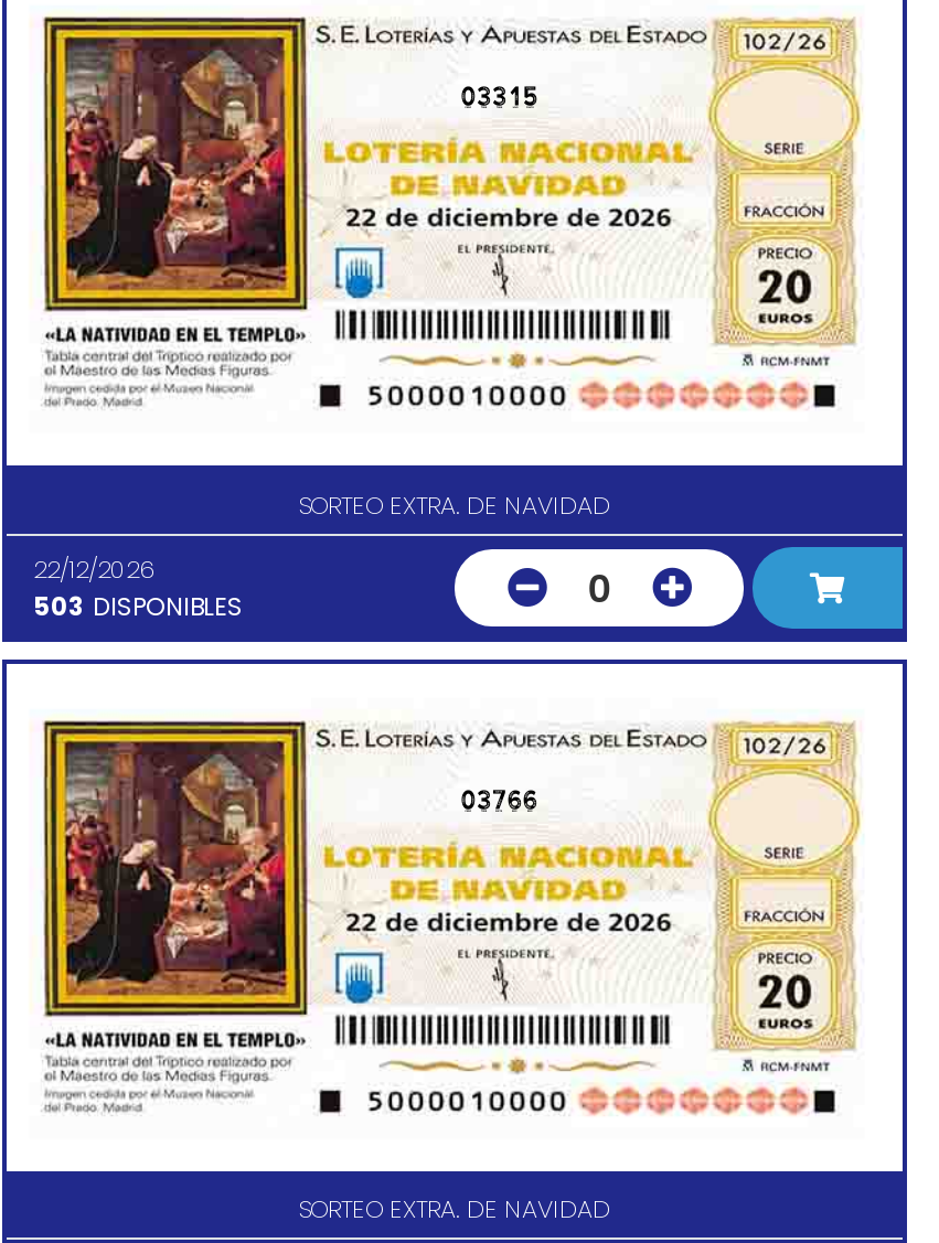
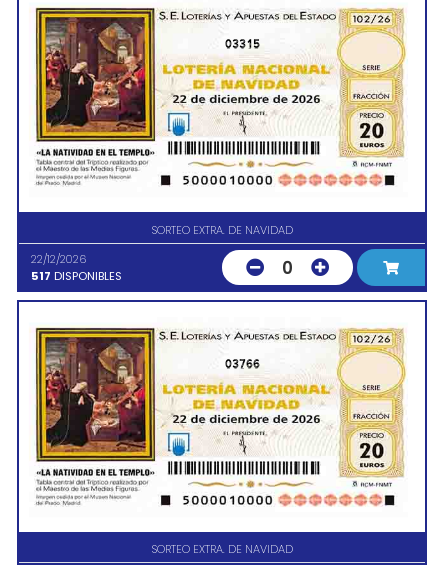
- 503 DISPONIBLES
+ 517 DISPONIBLES
